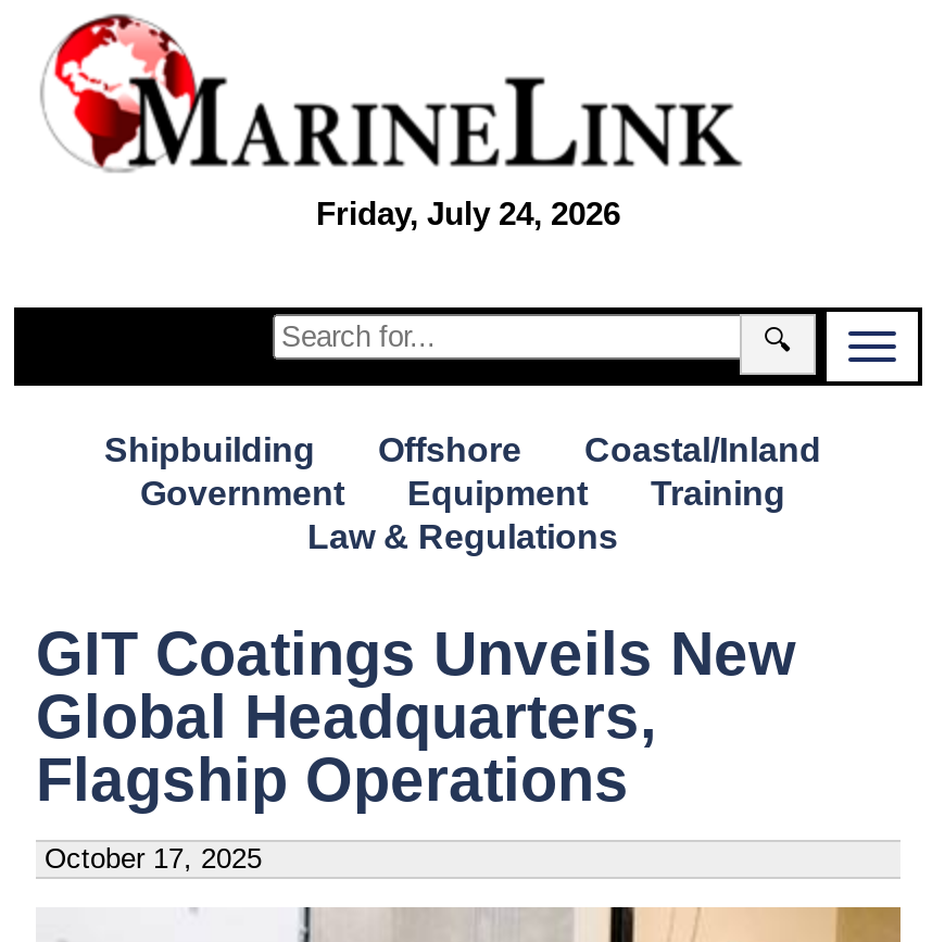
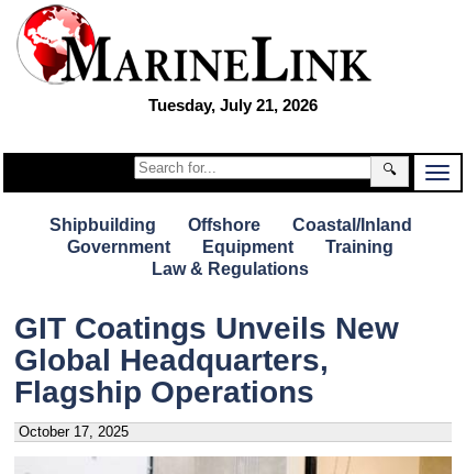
- Friday, July 24, 2026
+ Tuesday, July 21, 2026
